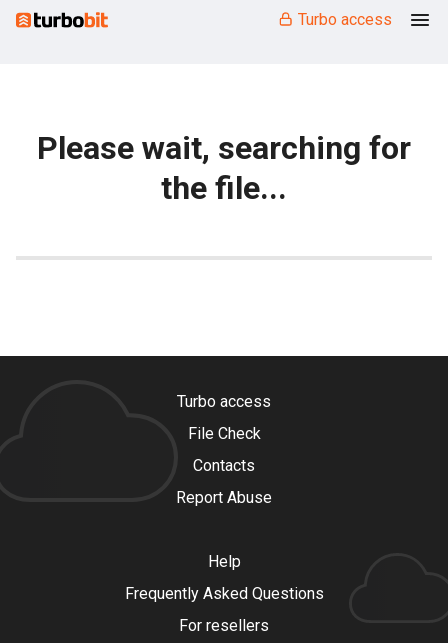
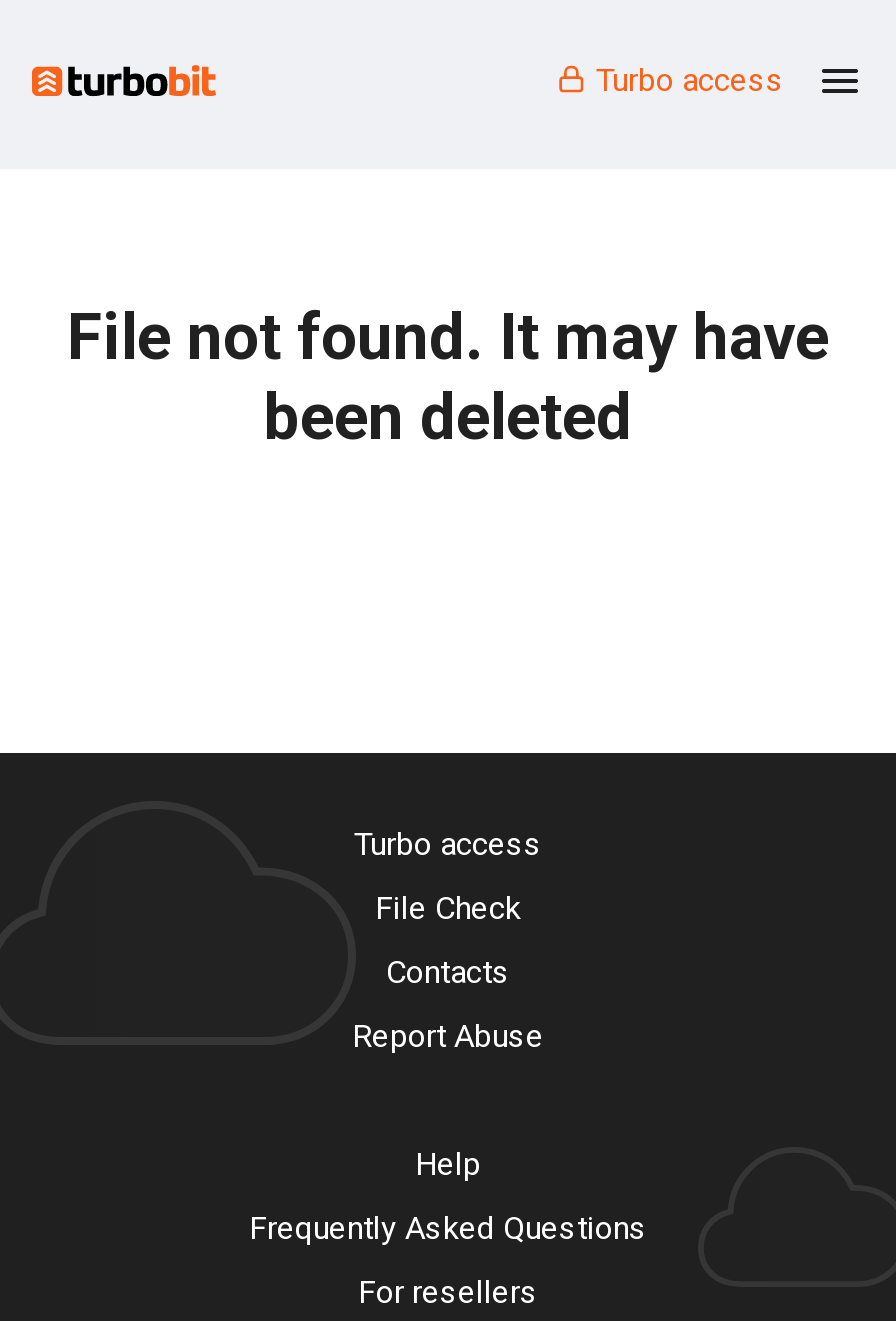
- Please wait, searching for
- the file...
+ File not found. It may have
+ been deleted
